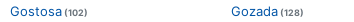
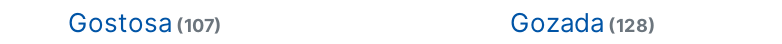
- Gostosa (102)
+ Gostosa (107)
